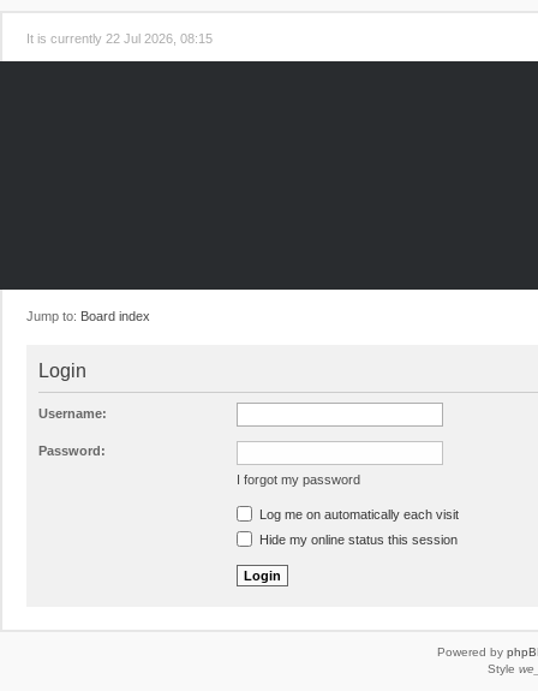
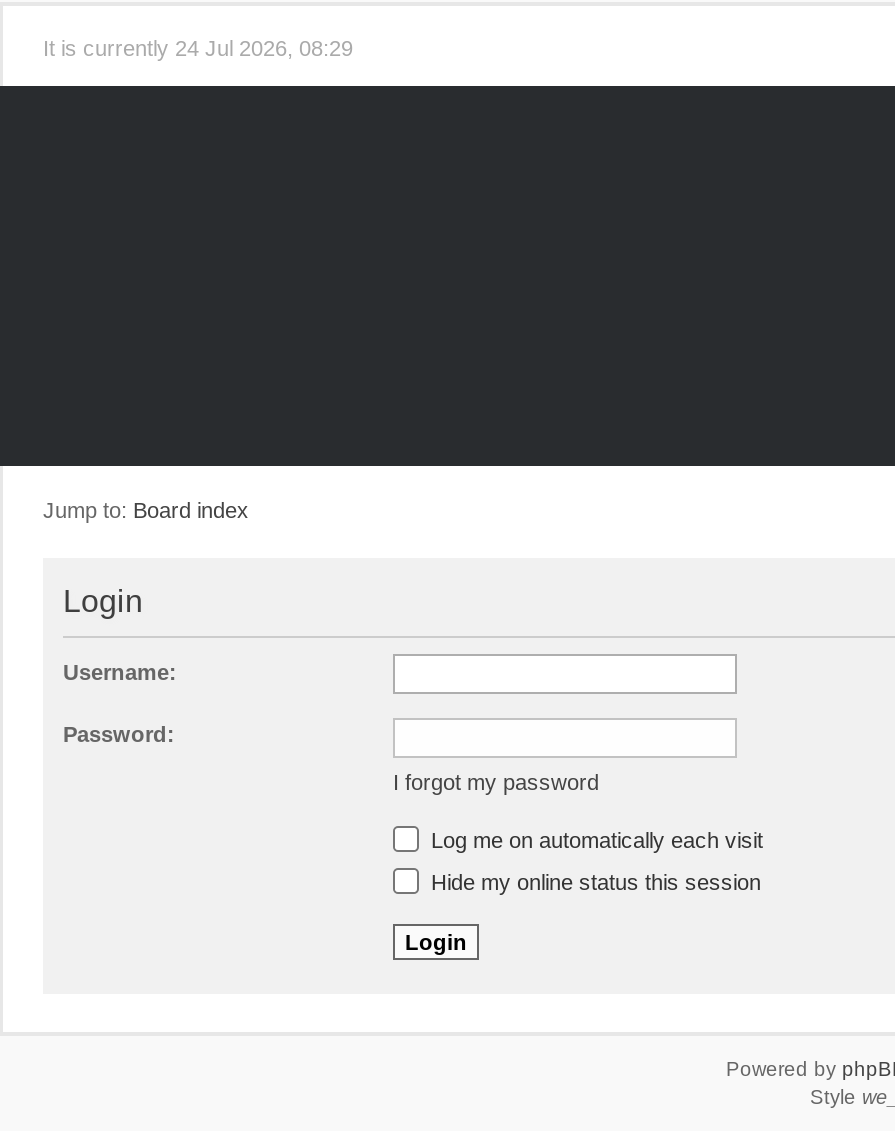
- It is currently 22 Jul 2026, 08:15
+ It is currently 24 Jul 2026, 08:29
